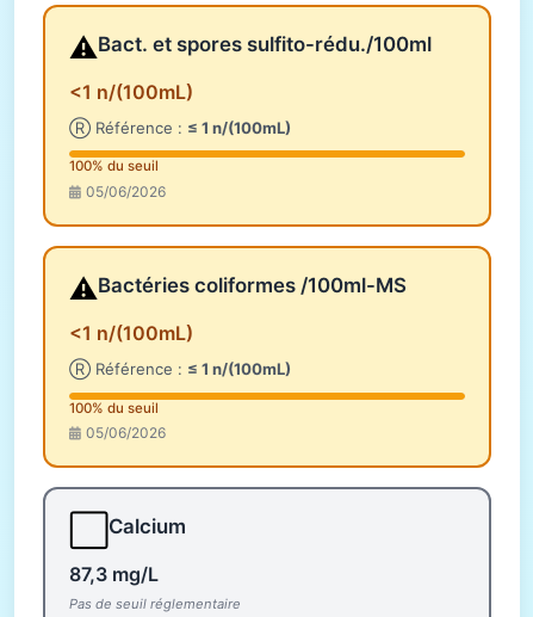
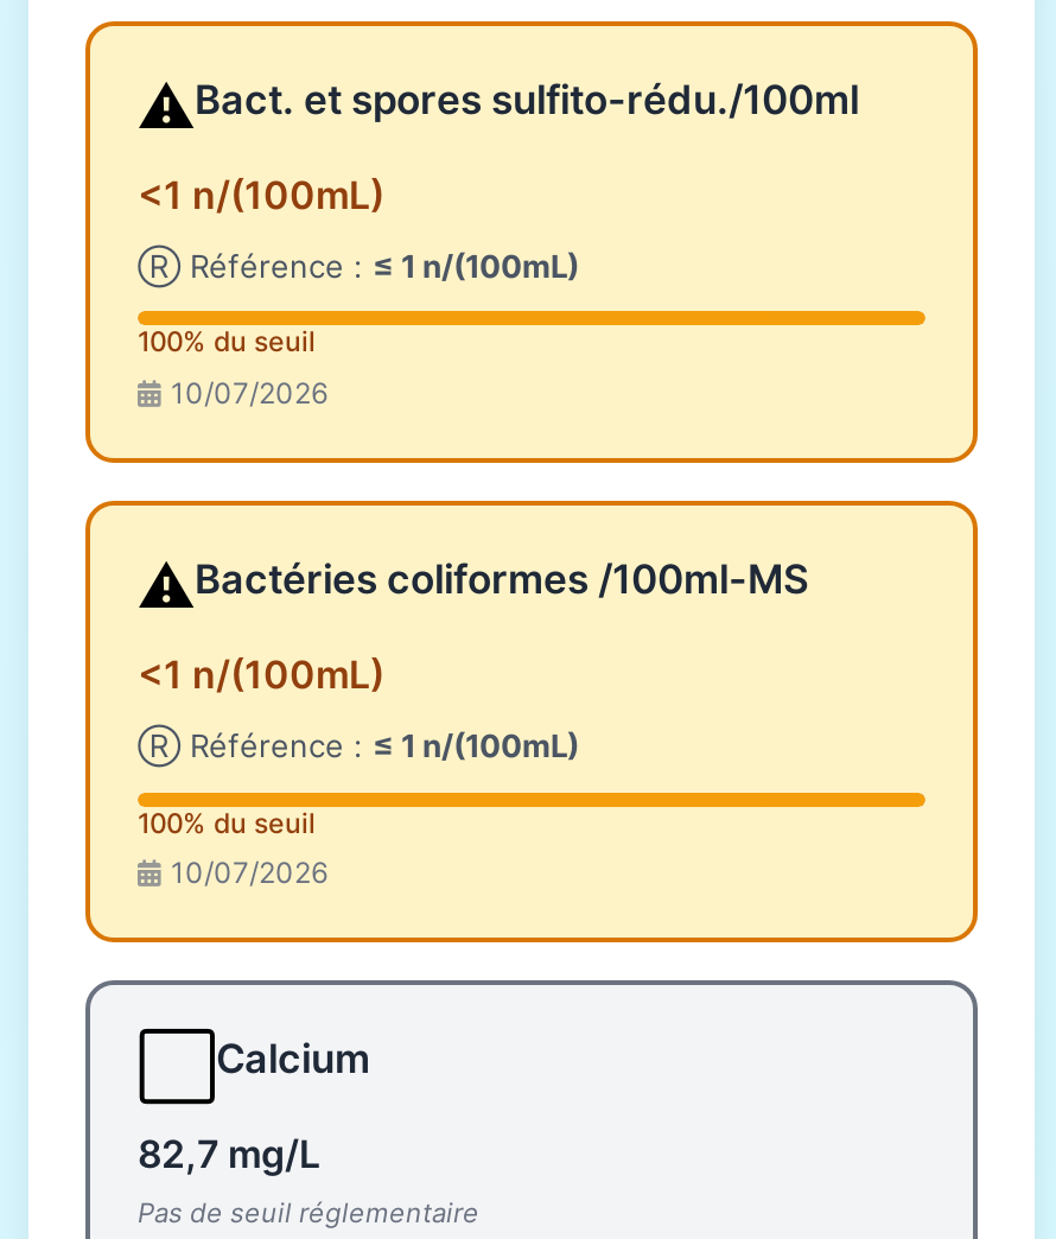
- 05/06/2026
+ 10/07/2026

- 05/06/2026
+ 10/07/2026

- 87,3 mg/L
+ 82,7 mg/L
